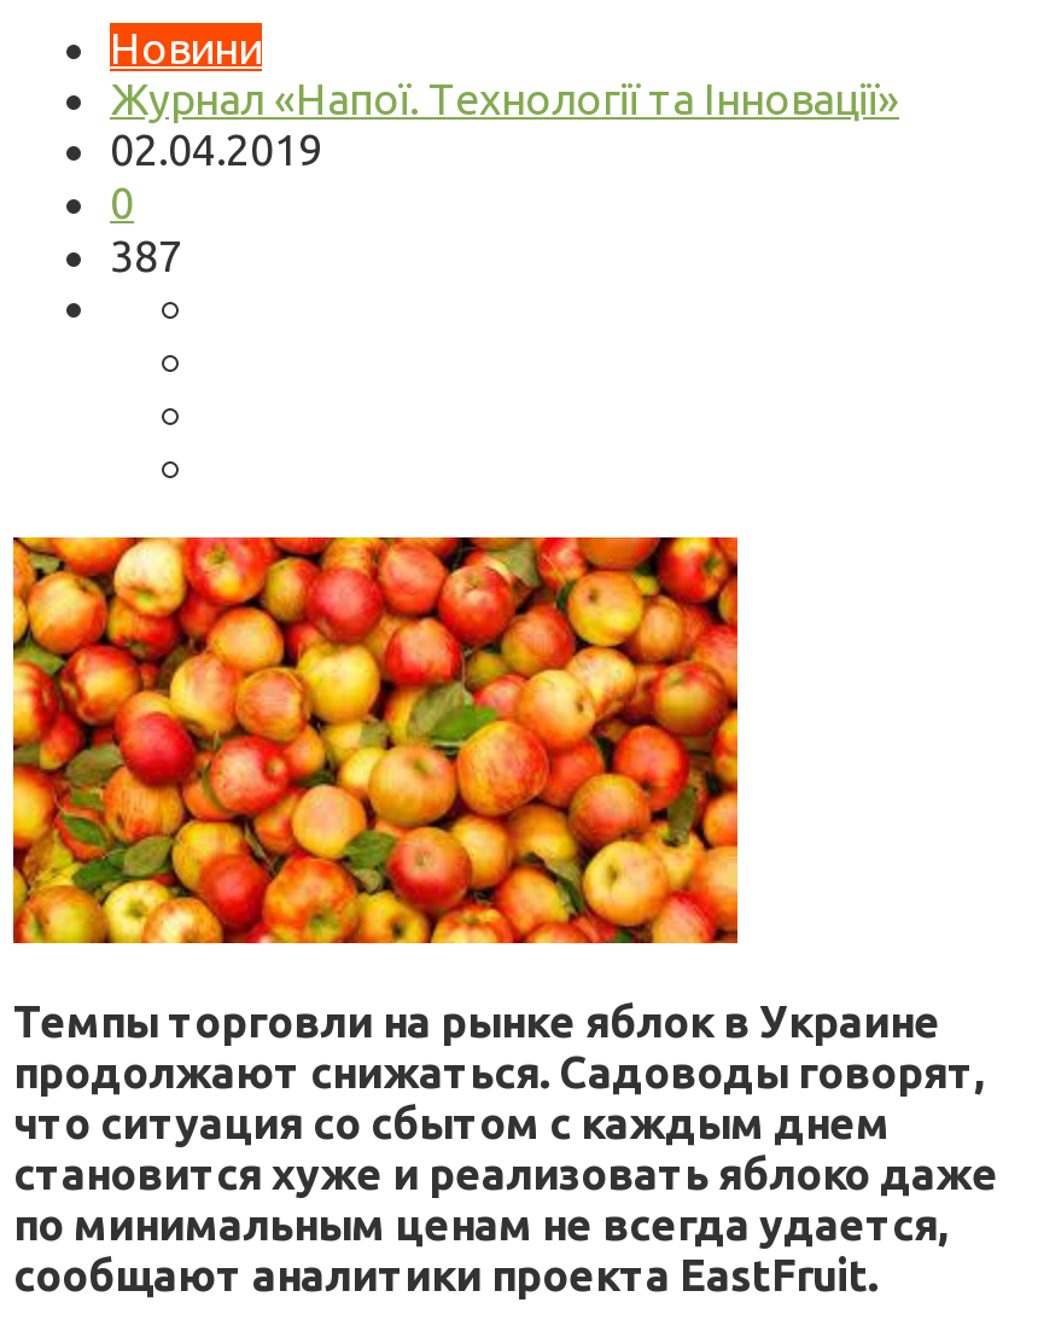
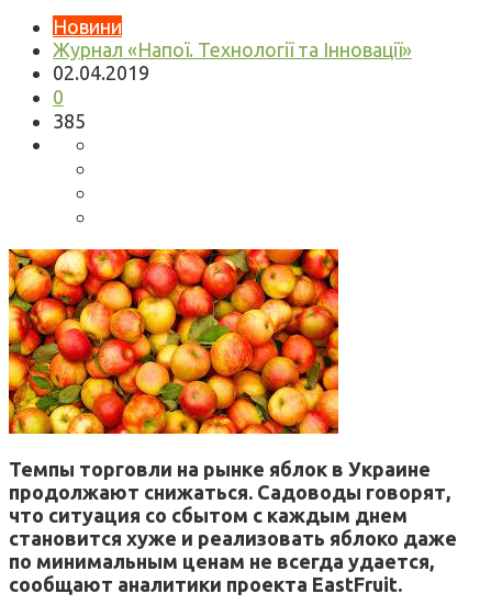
- 387
+ 385
